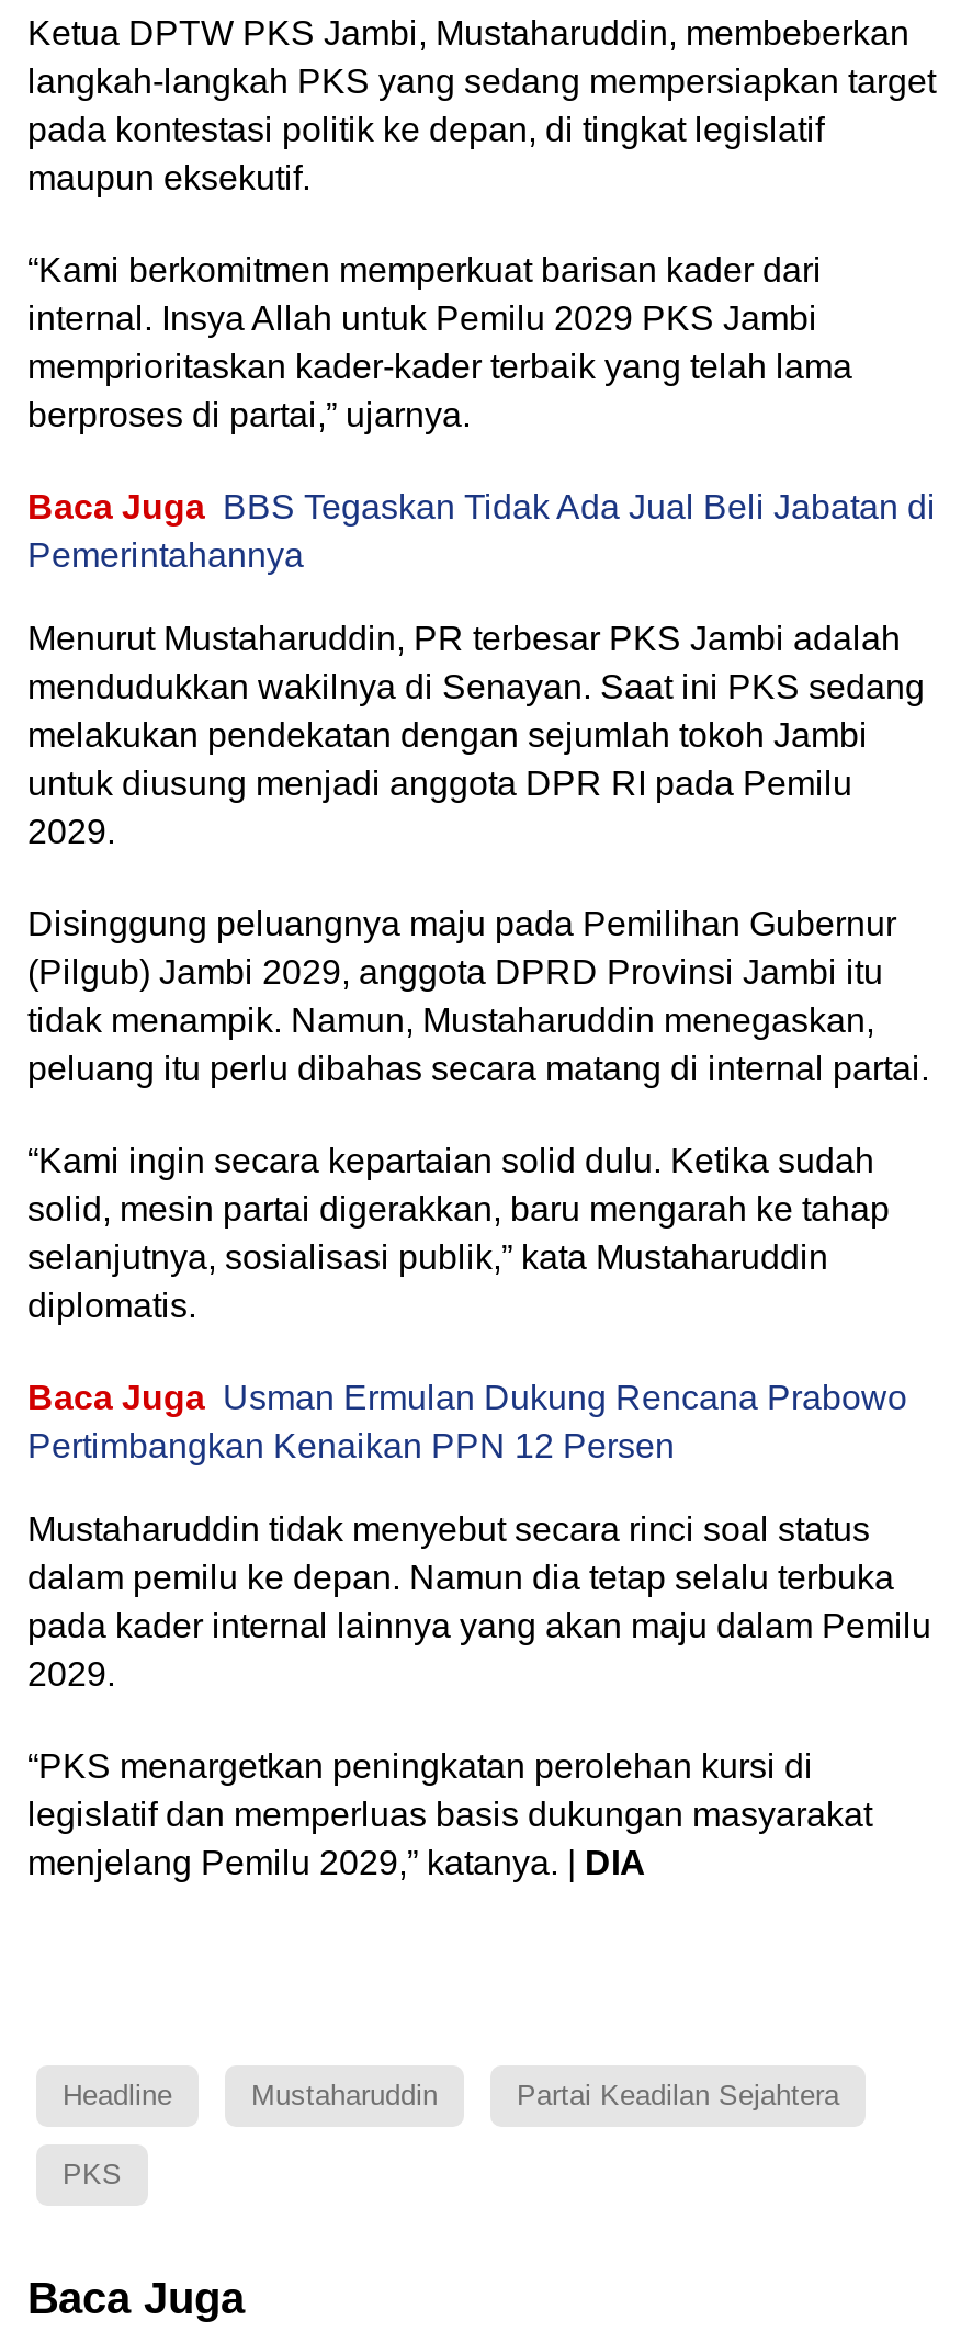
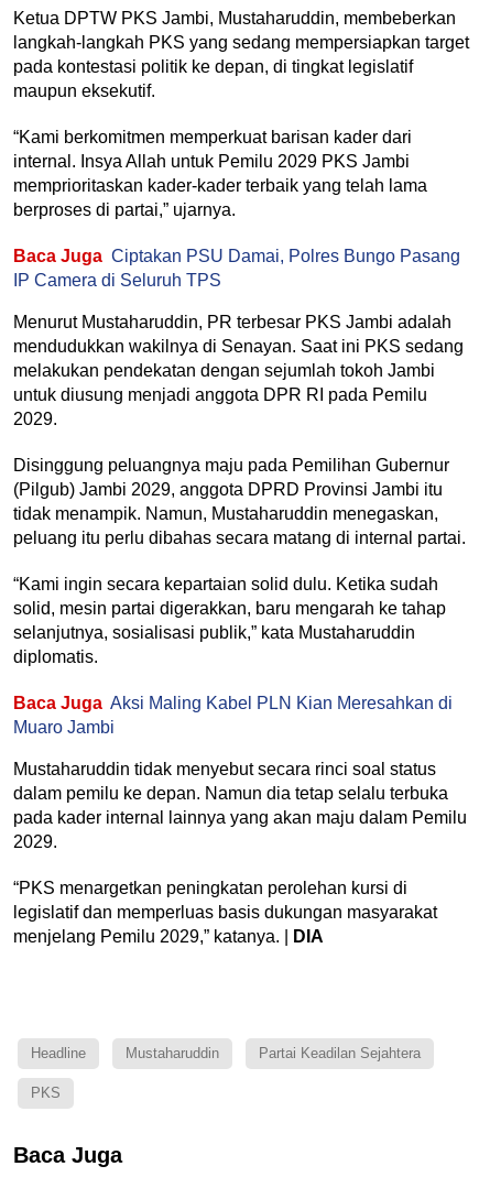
- Baca Juga BBS Tegaskan Tidak Ada Jual Beli Jabatan di
- Pemerintahannya
+ Baca Juga Ciptakan PSU Damai, Polres Bungo Pasang
+ IP Camera di Seluruh TPS

- Baca Juga Usman Ermulan Dukung Rencana Prabowo
- Pertimbangkan Kenaikan PPN 12 Persen
+ Baca Juga Aksi Maling Kabel PLN Kian Meresahkan di
+ Muaro Jambi
